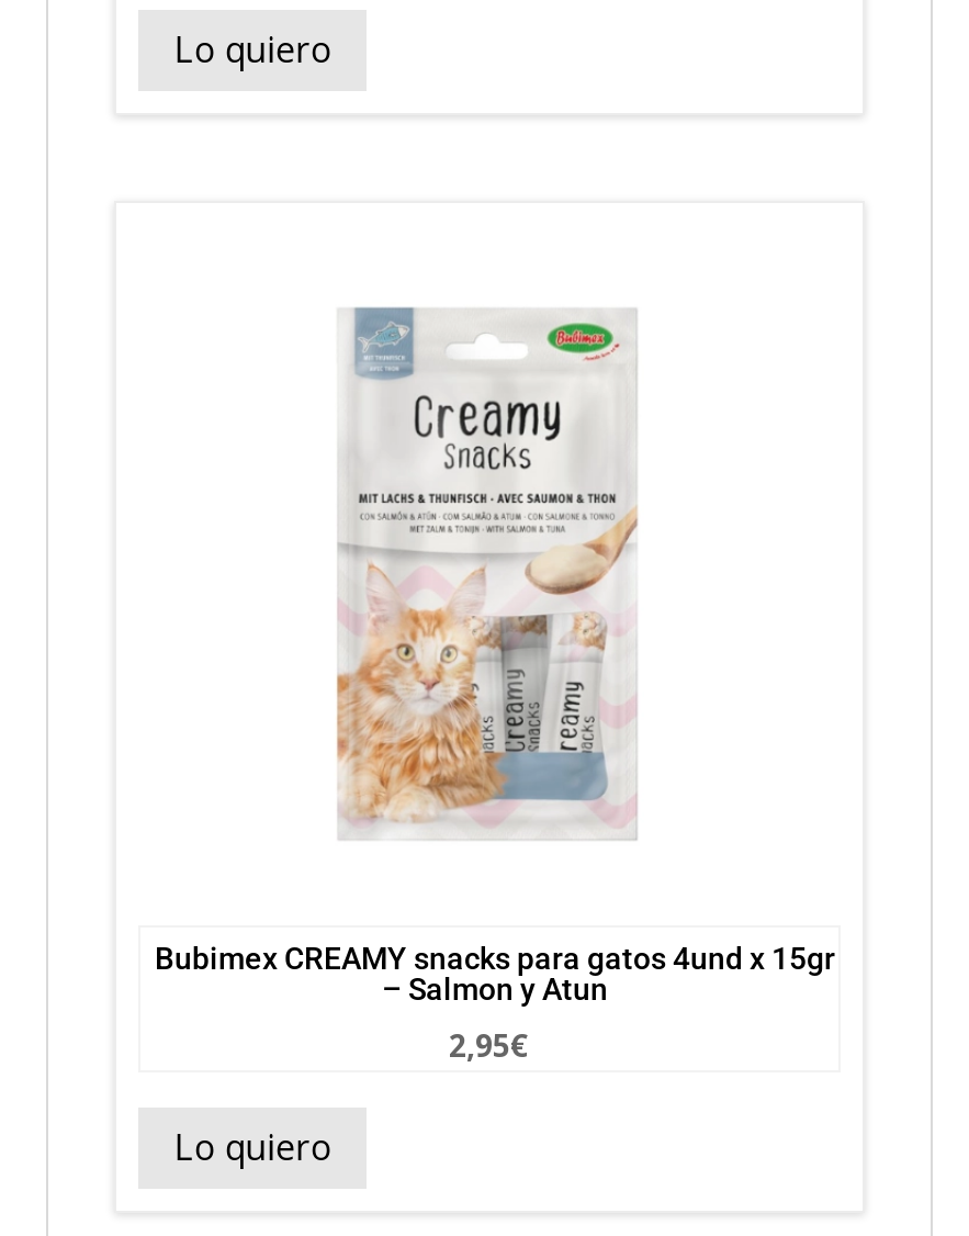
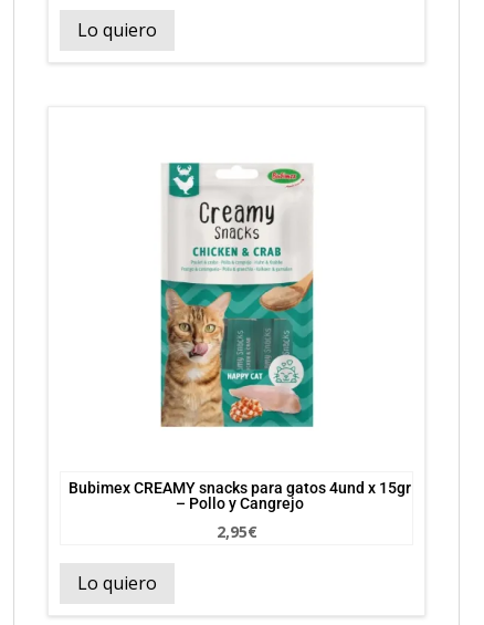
- [image]
+ [image]

- – Salmon y Atun
+ – Pollo y Cangrejo
